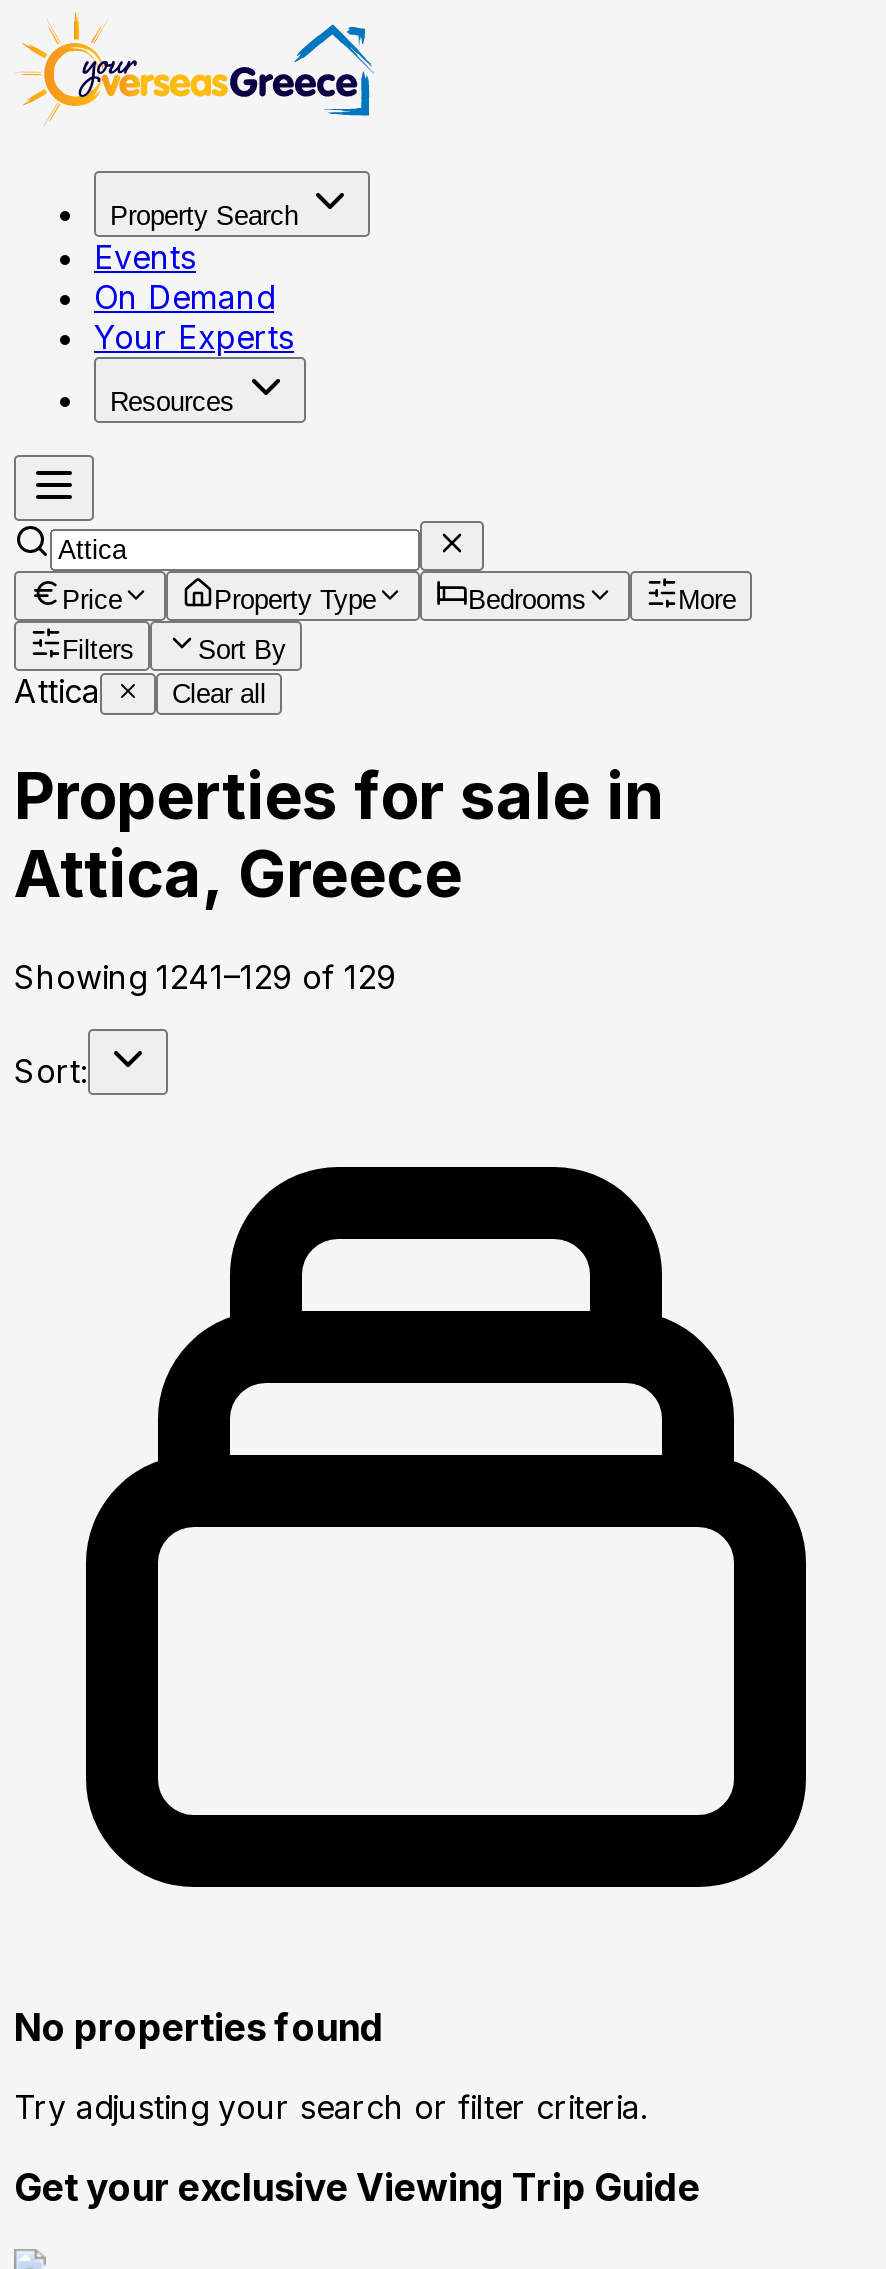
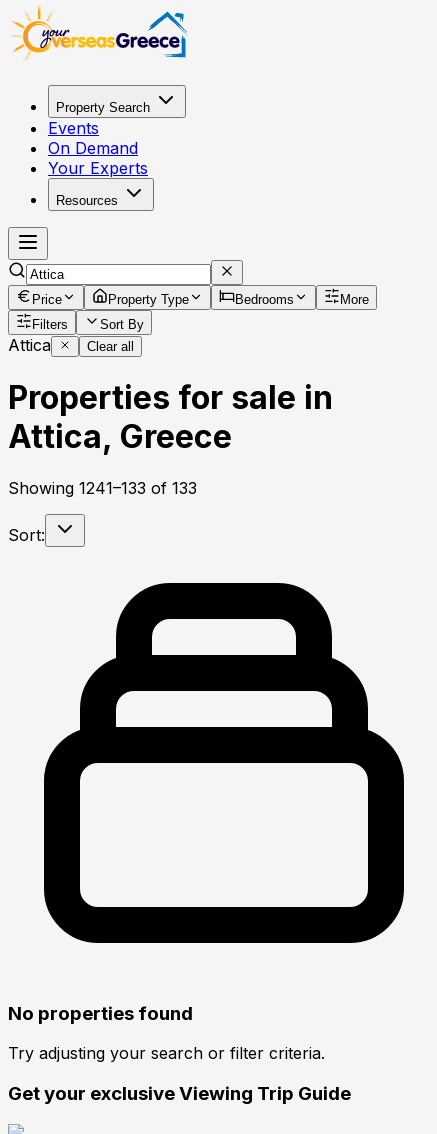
- Showing 1241–129 of 129
+ Showing 1241–133 of 133
